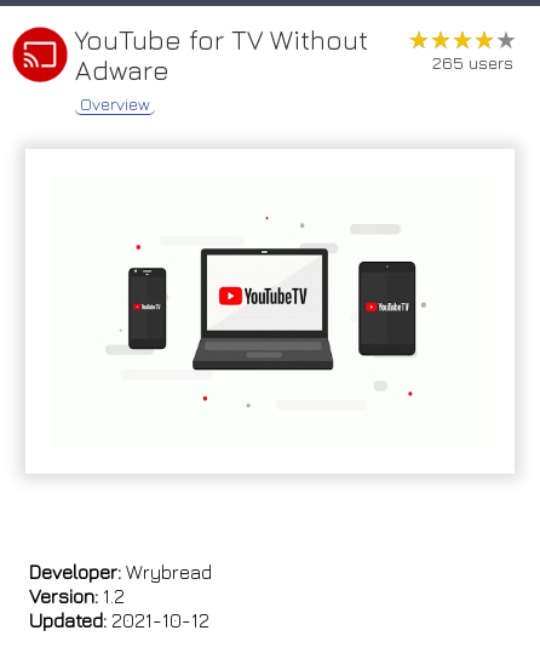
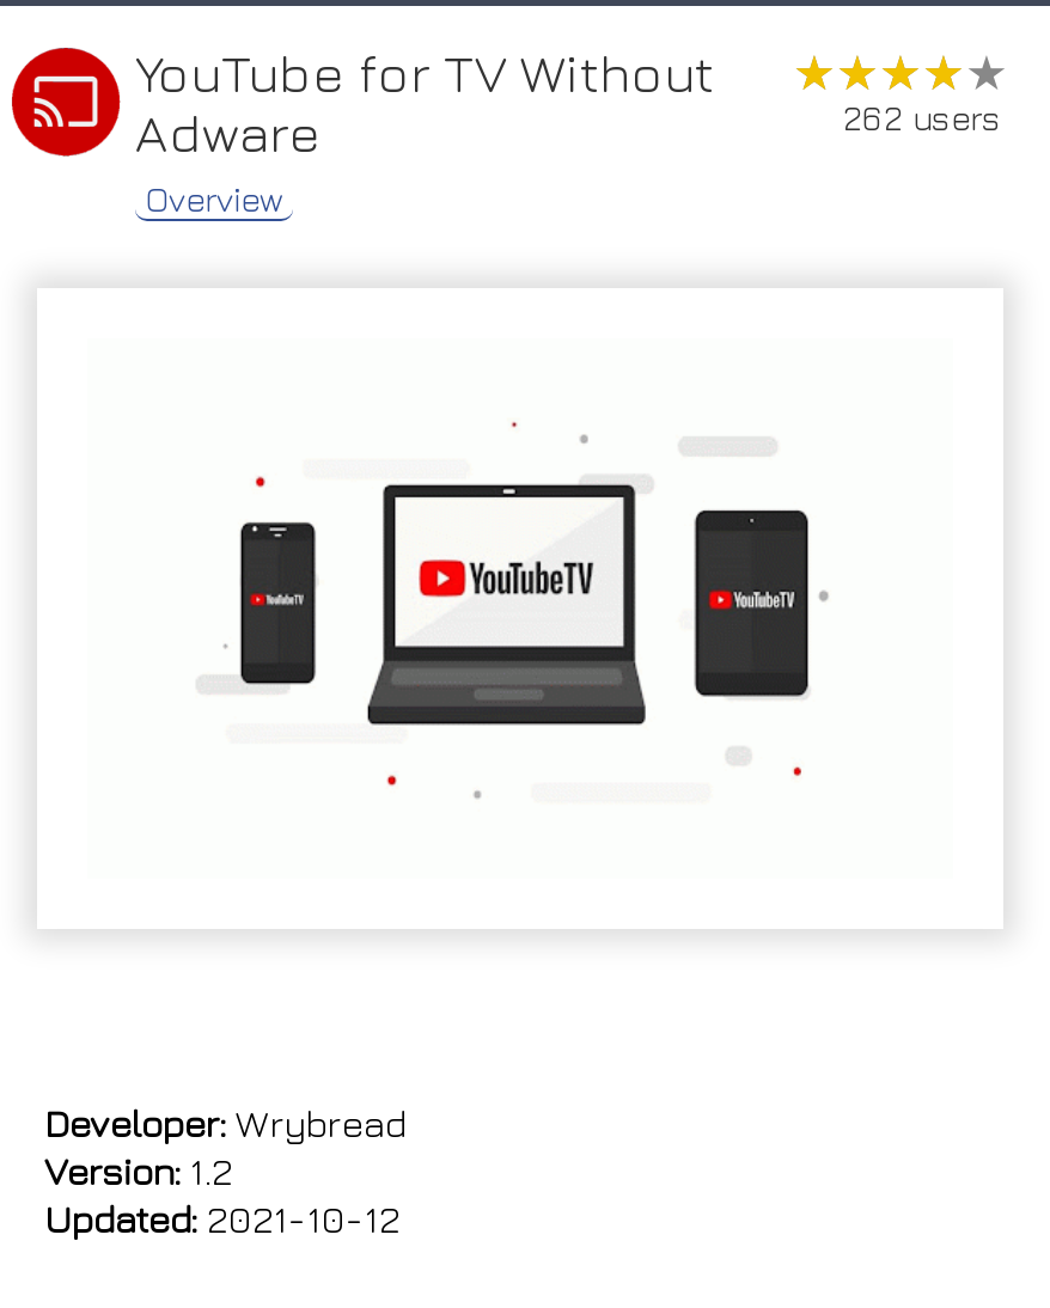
- 265 users
+ 262 users
